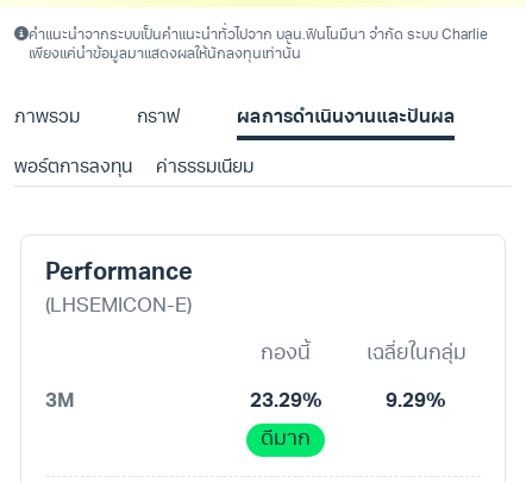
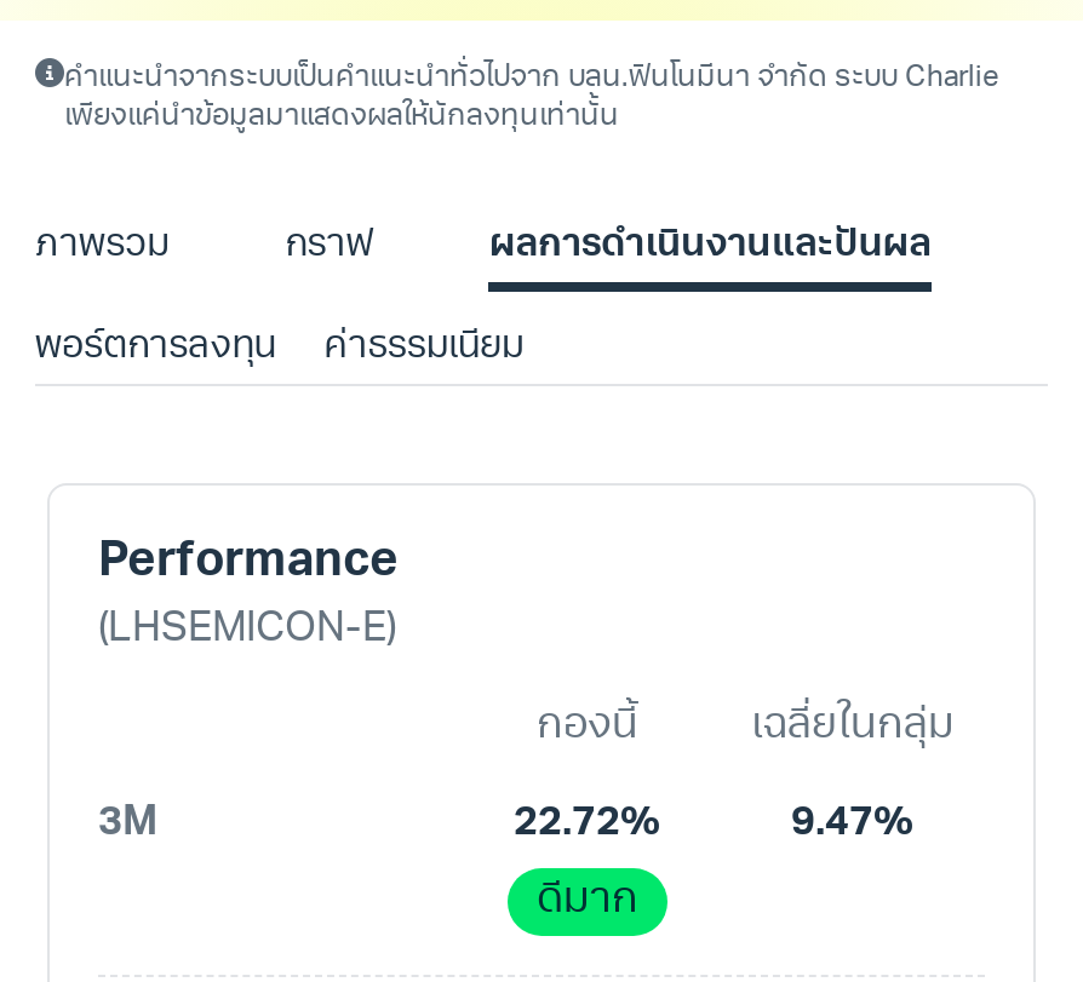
- 23.29%
+ 22.72%

- 9.29%
+ 9.47%
